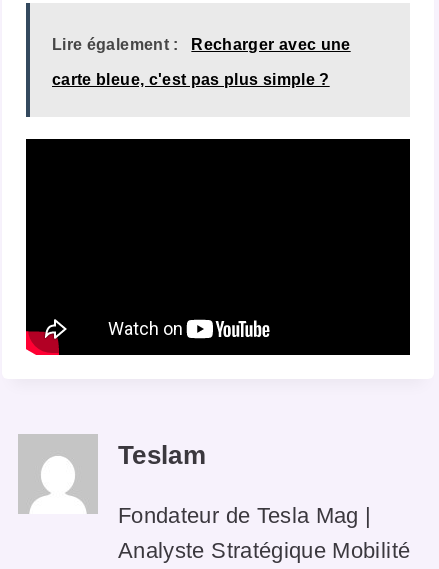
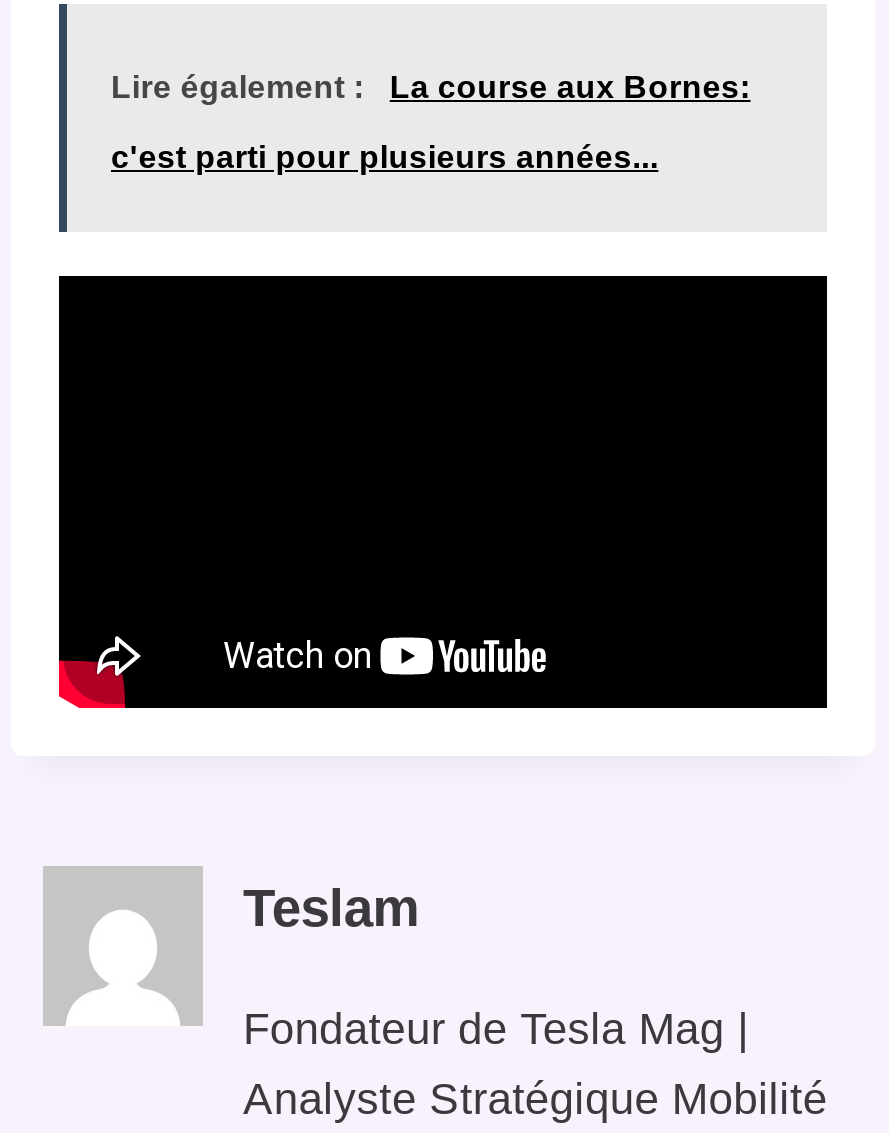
- Recharger avec une
+ La course aux Bornes:

- carte bleue, c'est pas plus simple ?
+ c'est parti pour plusieurs années...
